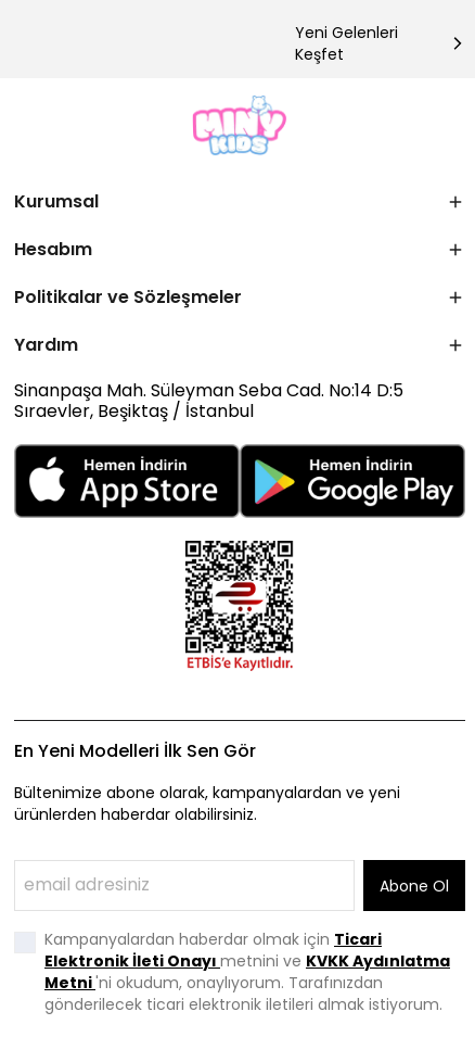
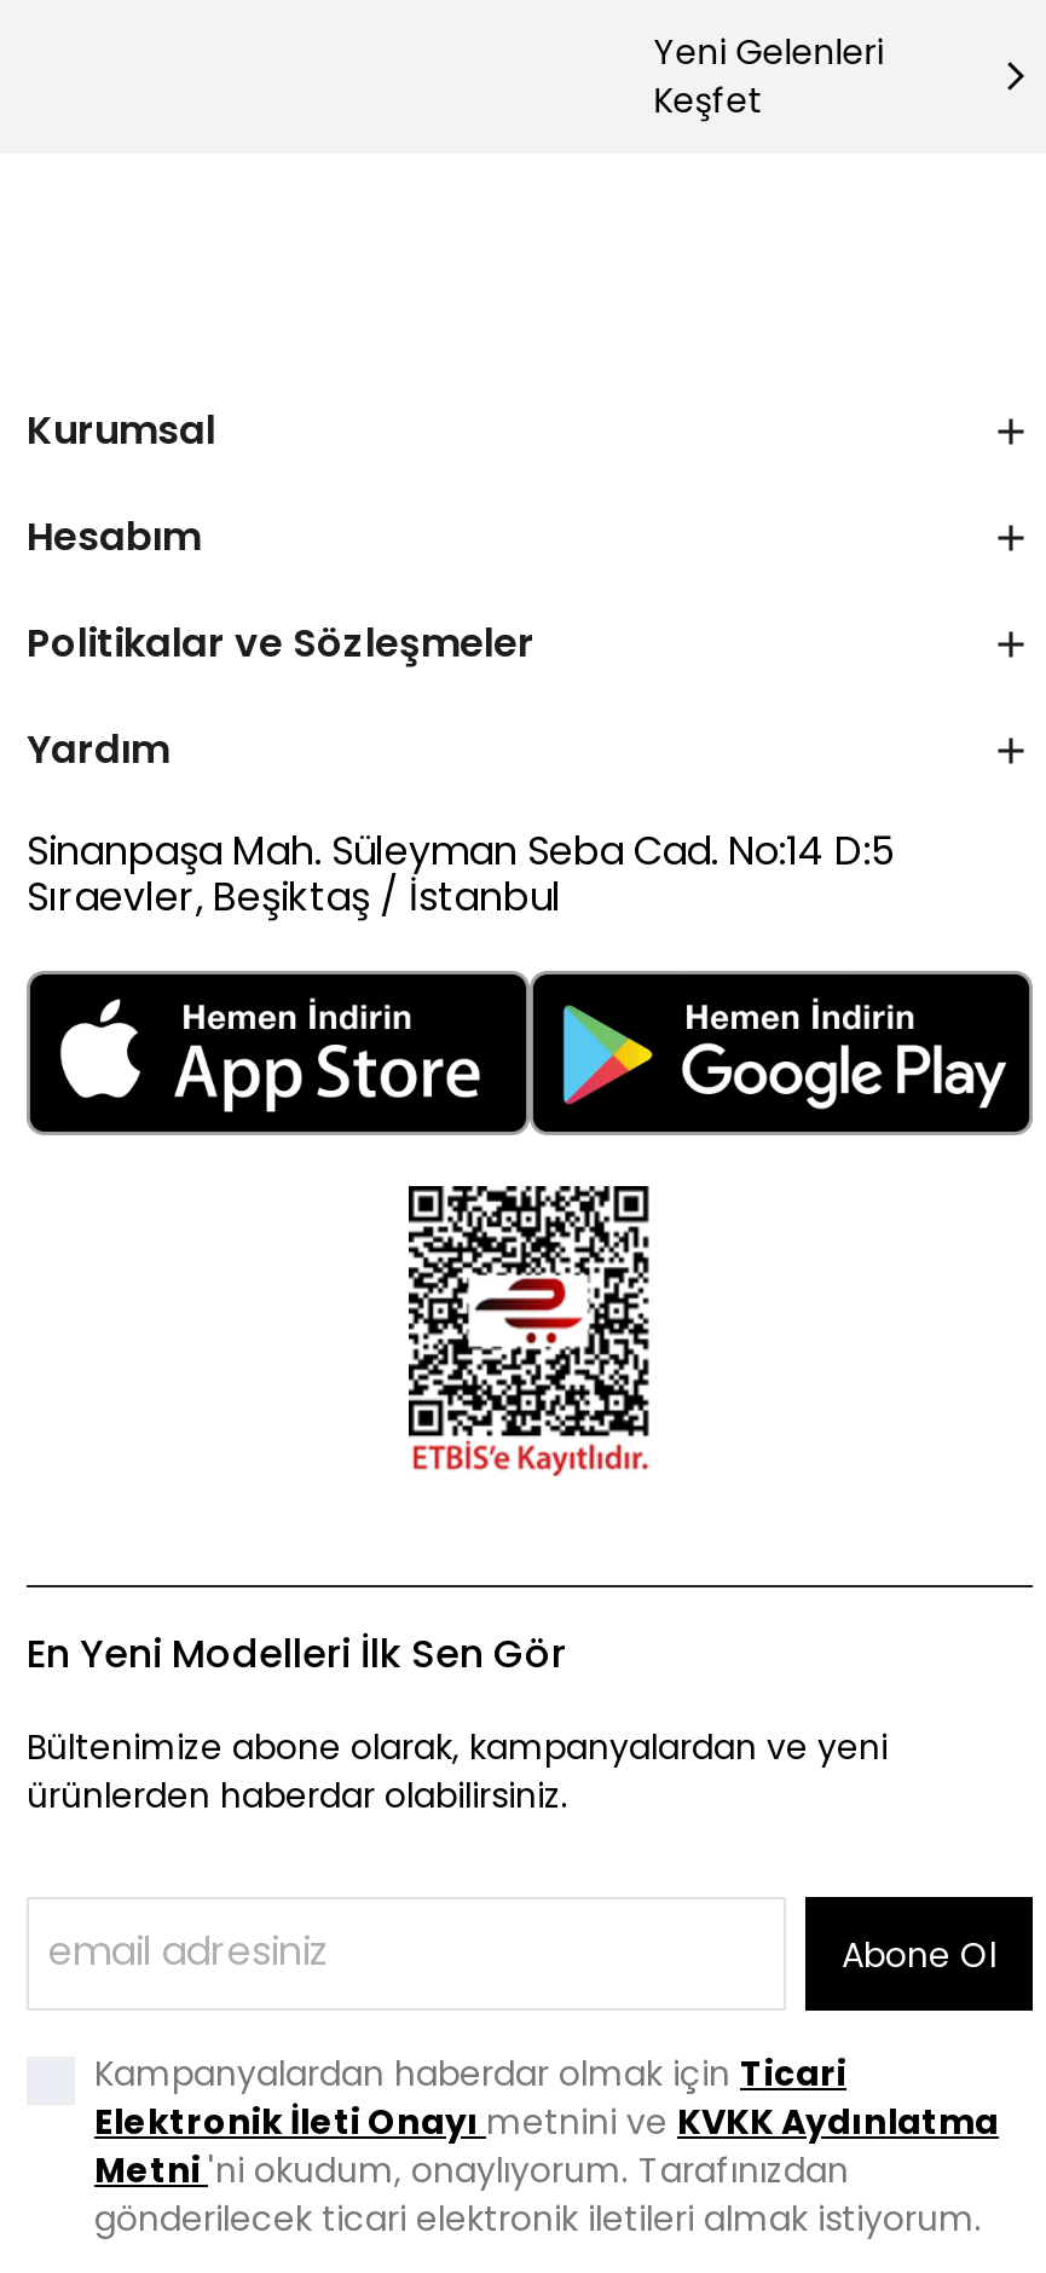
- [image]
